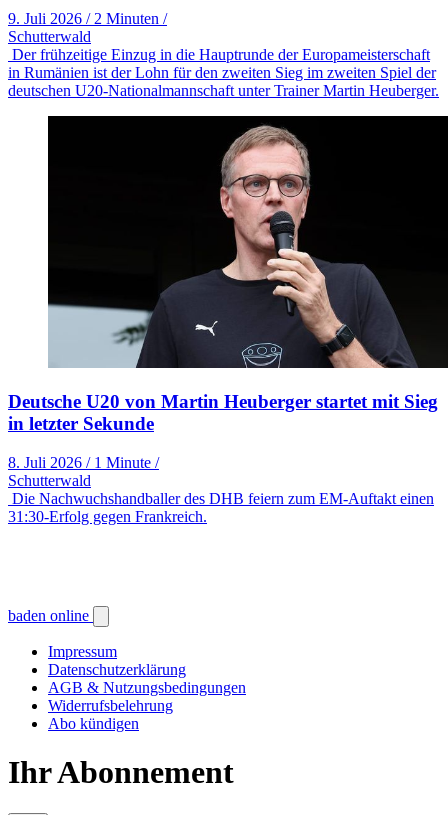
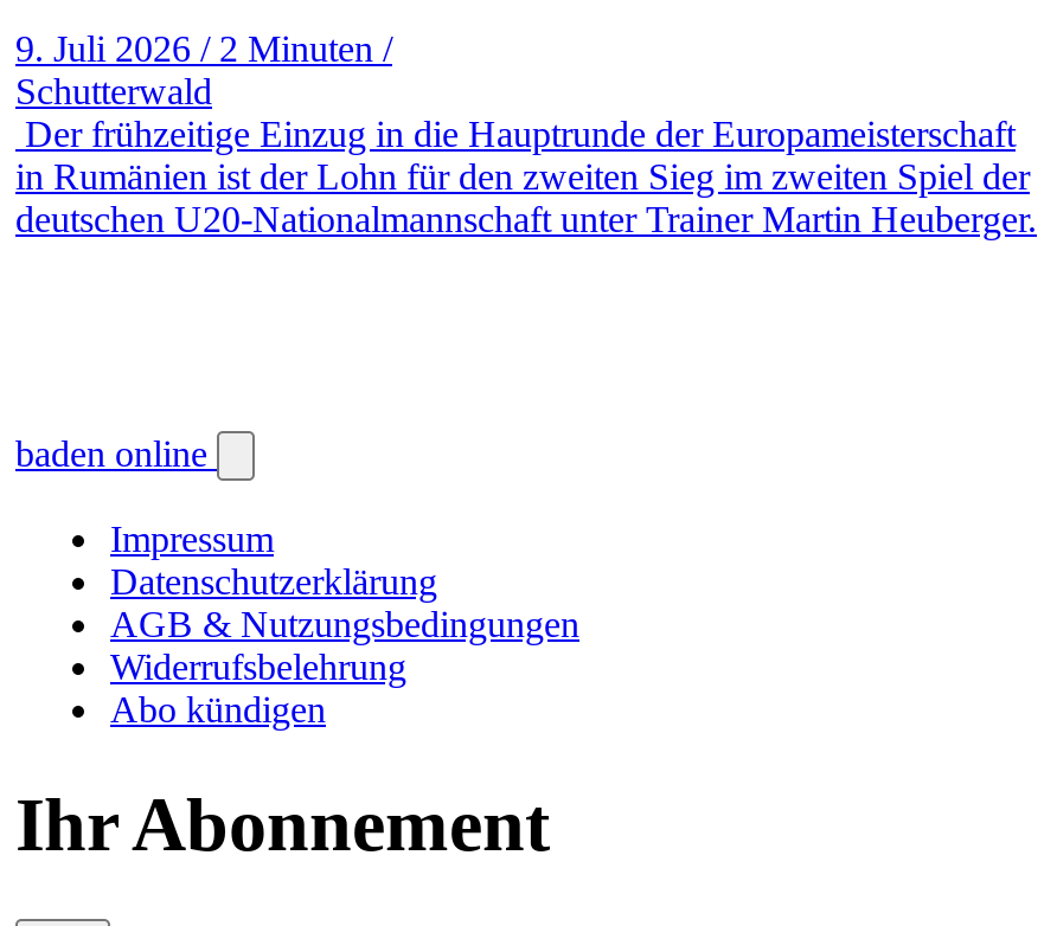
- [image]
- Deutsche U20 von Martin Heuberger startet mit Sieg
- in letzter Sekunde
- 8. Juli 2026 / 1 Minute /
- Schutterwald
- Die Nachwuchshandballer des DHB feiern zum EM-Auftakt einen
- 31:30-Erfolg gegen Frankreich.
